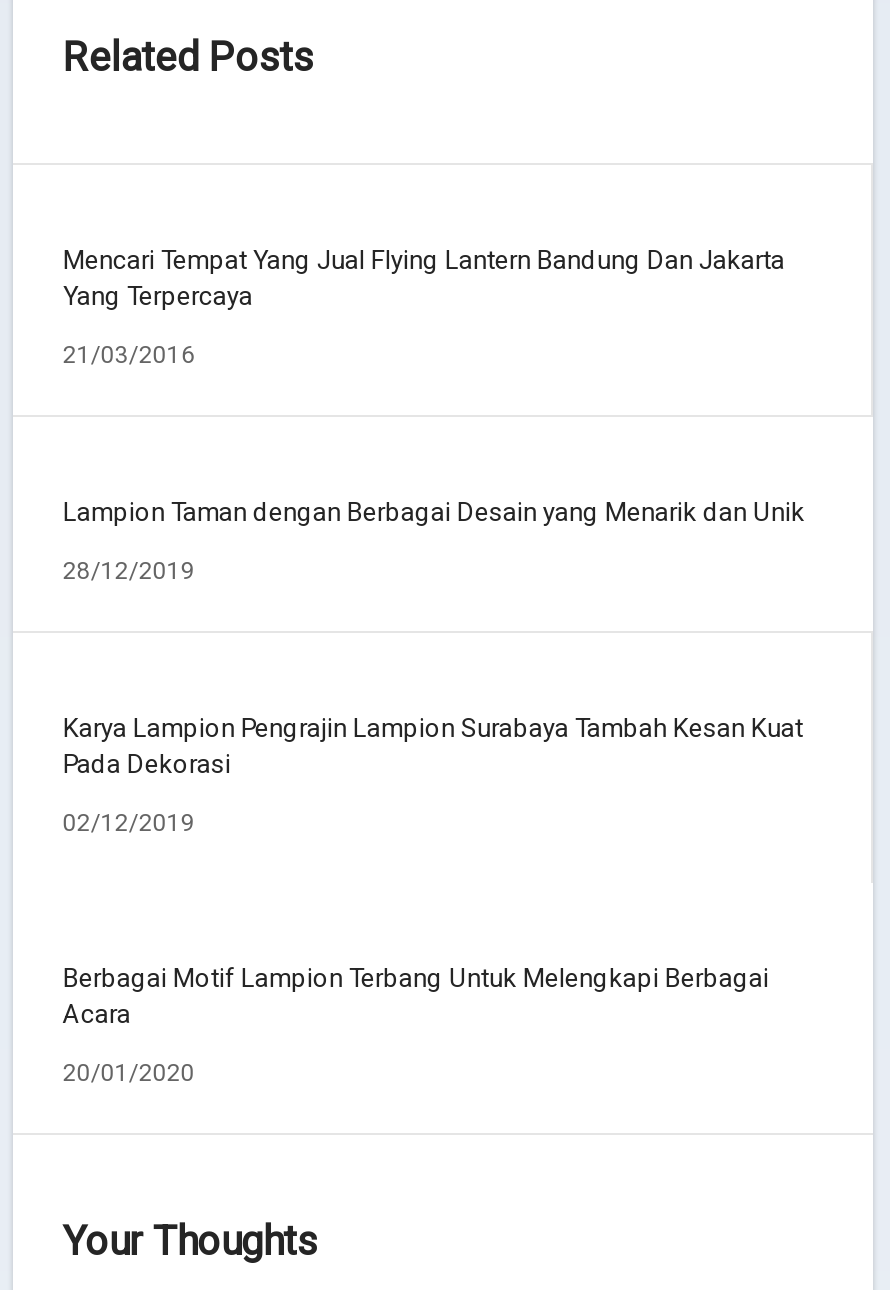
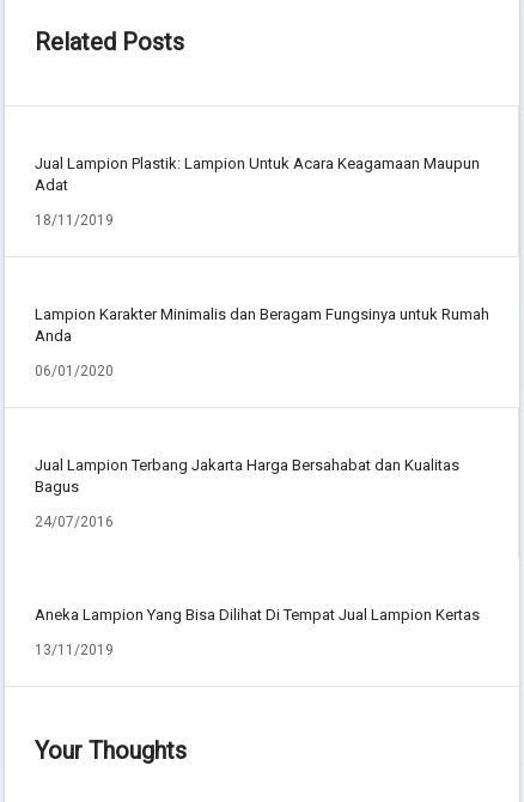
- Mencari Tempat Yang Jual Flying Lantern Bandung Dan Jakarta
- Yang Terpercaya
+ Jual Lampion Plastik: Lampion Untuk Acara Keagamaan Maupun
+ Adat

- 21/03/2016
+ 18/11/2019

- Lampion Taman dengan Berbagai Desain yang Menarik dan Unik
+ Lampion Karakter Minimalis dan Beragam Fungsinya untuk Rumah
+ Anda

- 28/12/2019
+ 06/01/2020

- Karya Lampion Pengrajin Lampion Surabaya Tambah Kesan Kuat
- Pada Dekorasi
+ Jual Lampion Terbang Jakarta Harga Bersahabat dan Kualitas
+ Bagus

- 02/12/2019
+ 24/07/2016

- Berbagai Motif Lampion Terbang Untuk Melengkapi Berbagai
- Acara
+ Aneka Lampion Yang Bisa Dilihat Di Tempat Jual Lampion Kertas

- 20/01/2020
+ 13/11/2019
